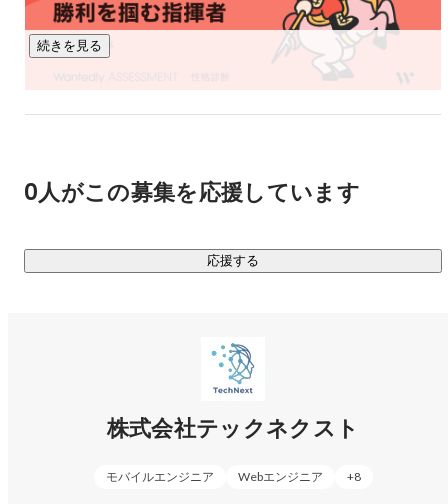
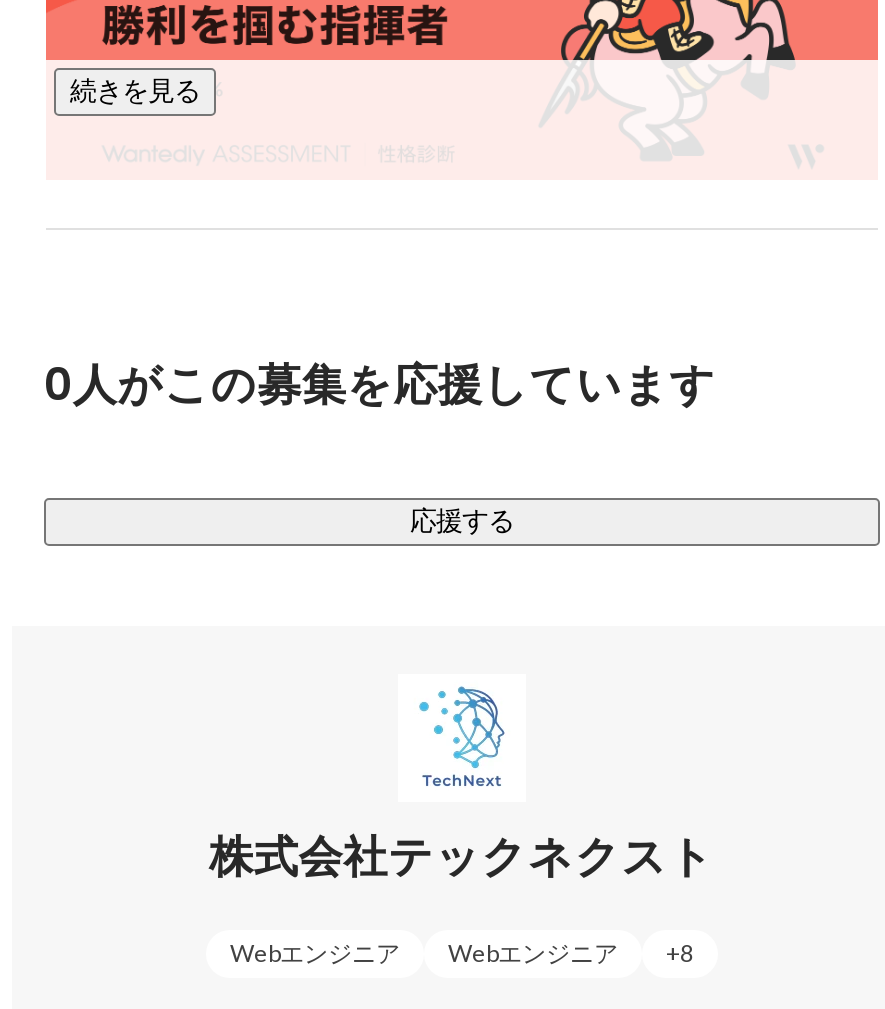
- モバイルエンジニア
+ Webエンジニア
